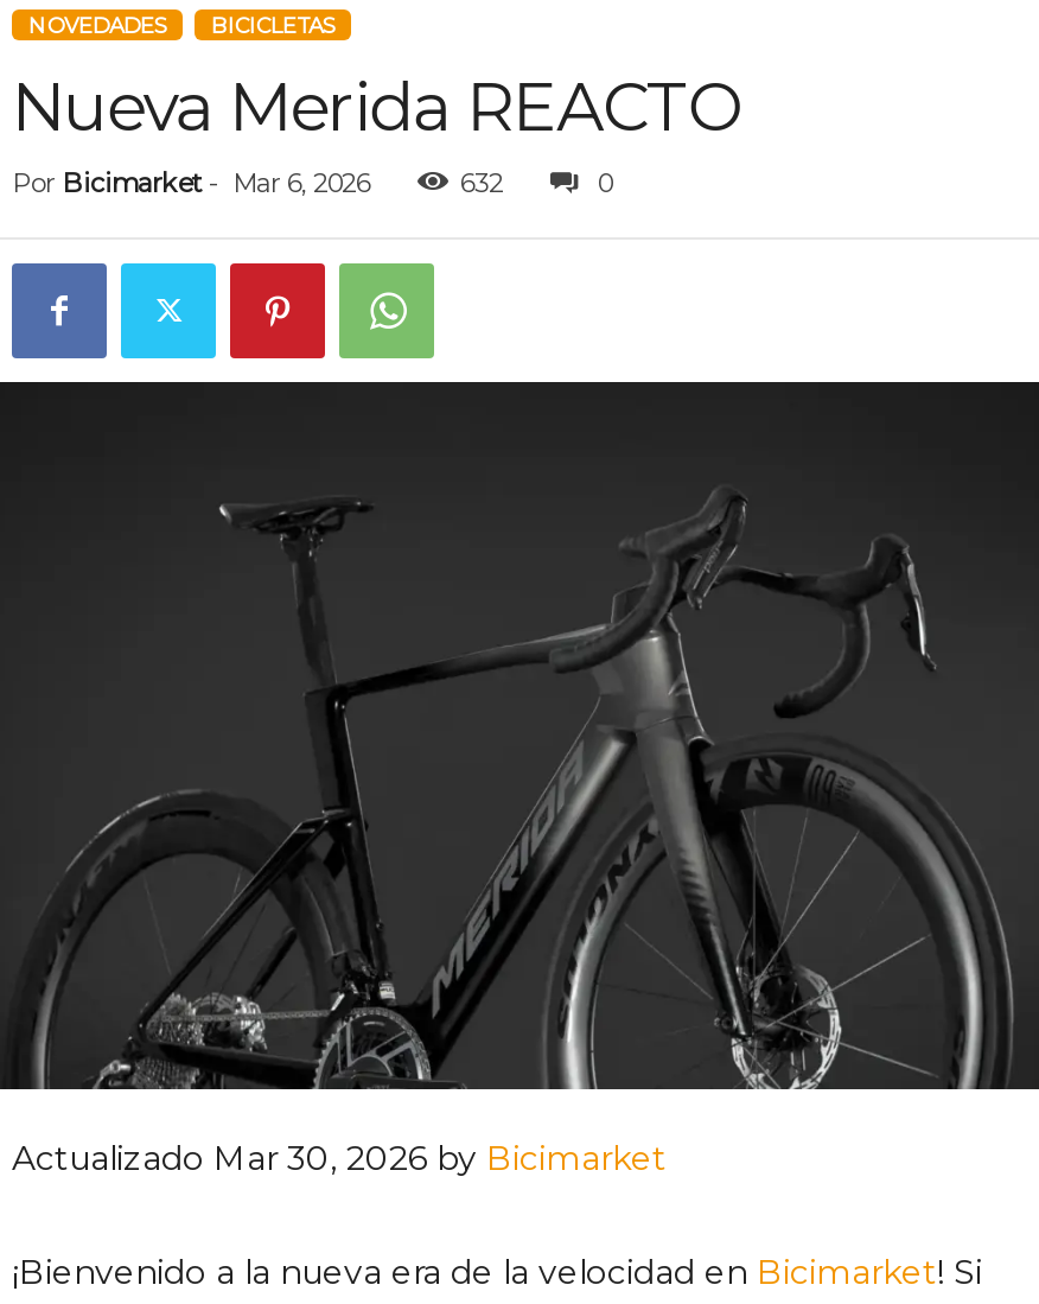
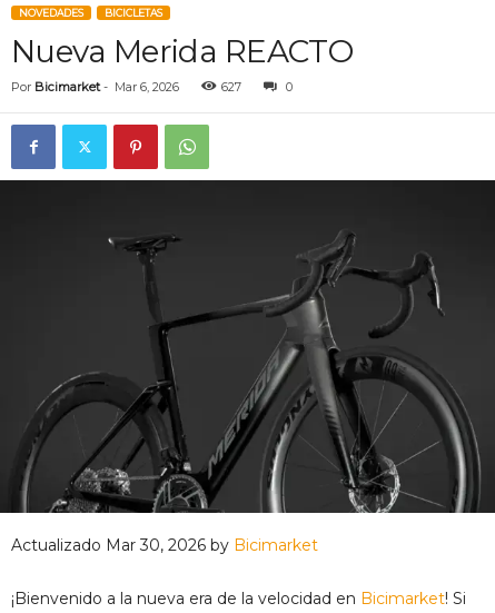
- 632
+ 627
